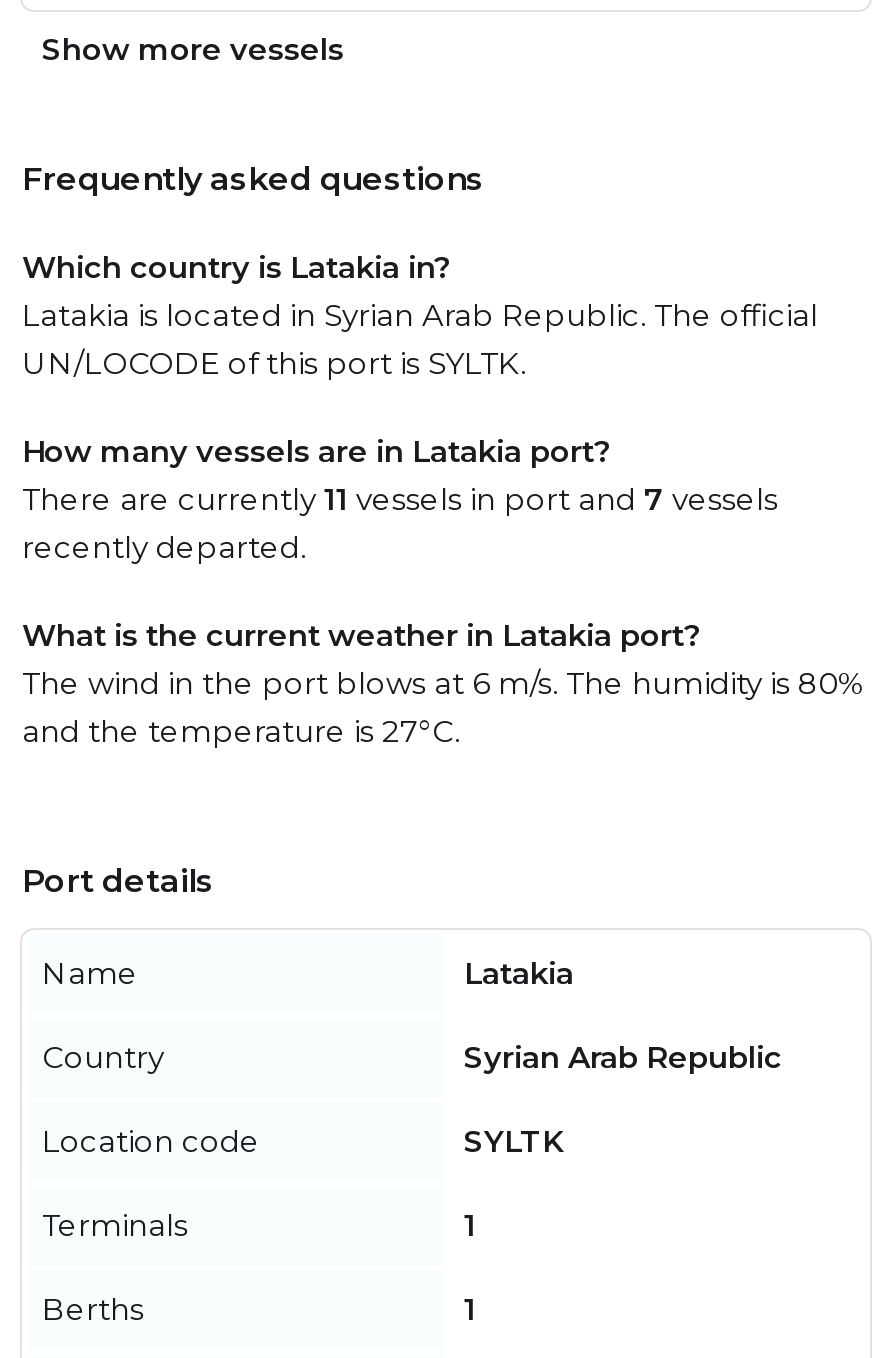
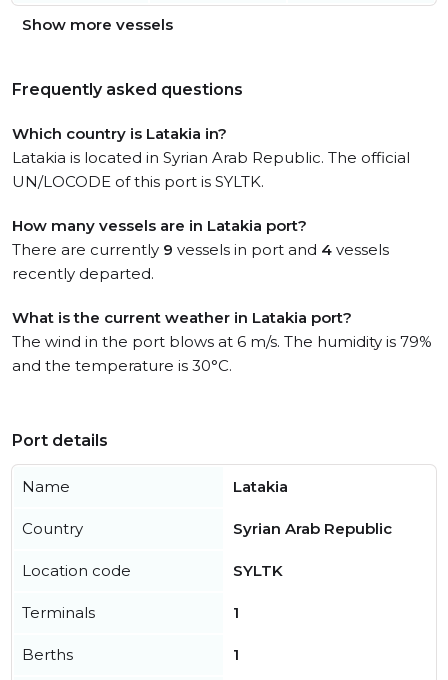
- There are currently 11 vessels in port and 7 vessels
+ There are currently 9 vessels in port and 4 vessels

- The wind in the port blows at 6 m/s. The humidity is 80%
- and the temperature is 27°C.
+ The wind in the port blows at 6 m/s. The humidity is 79%
+ and the temperature is 30°C.
